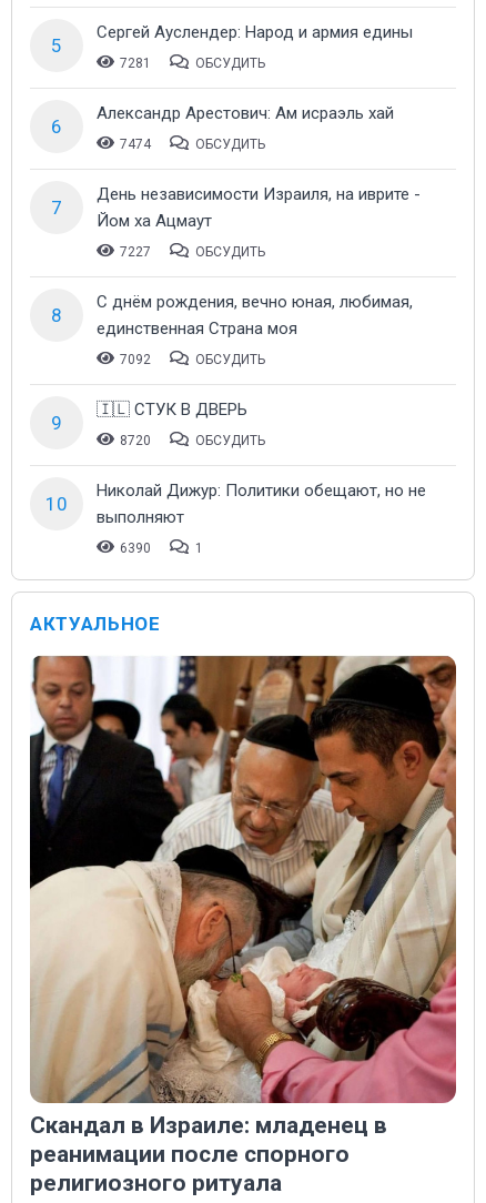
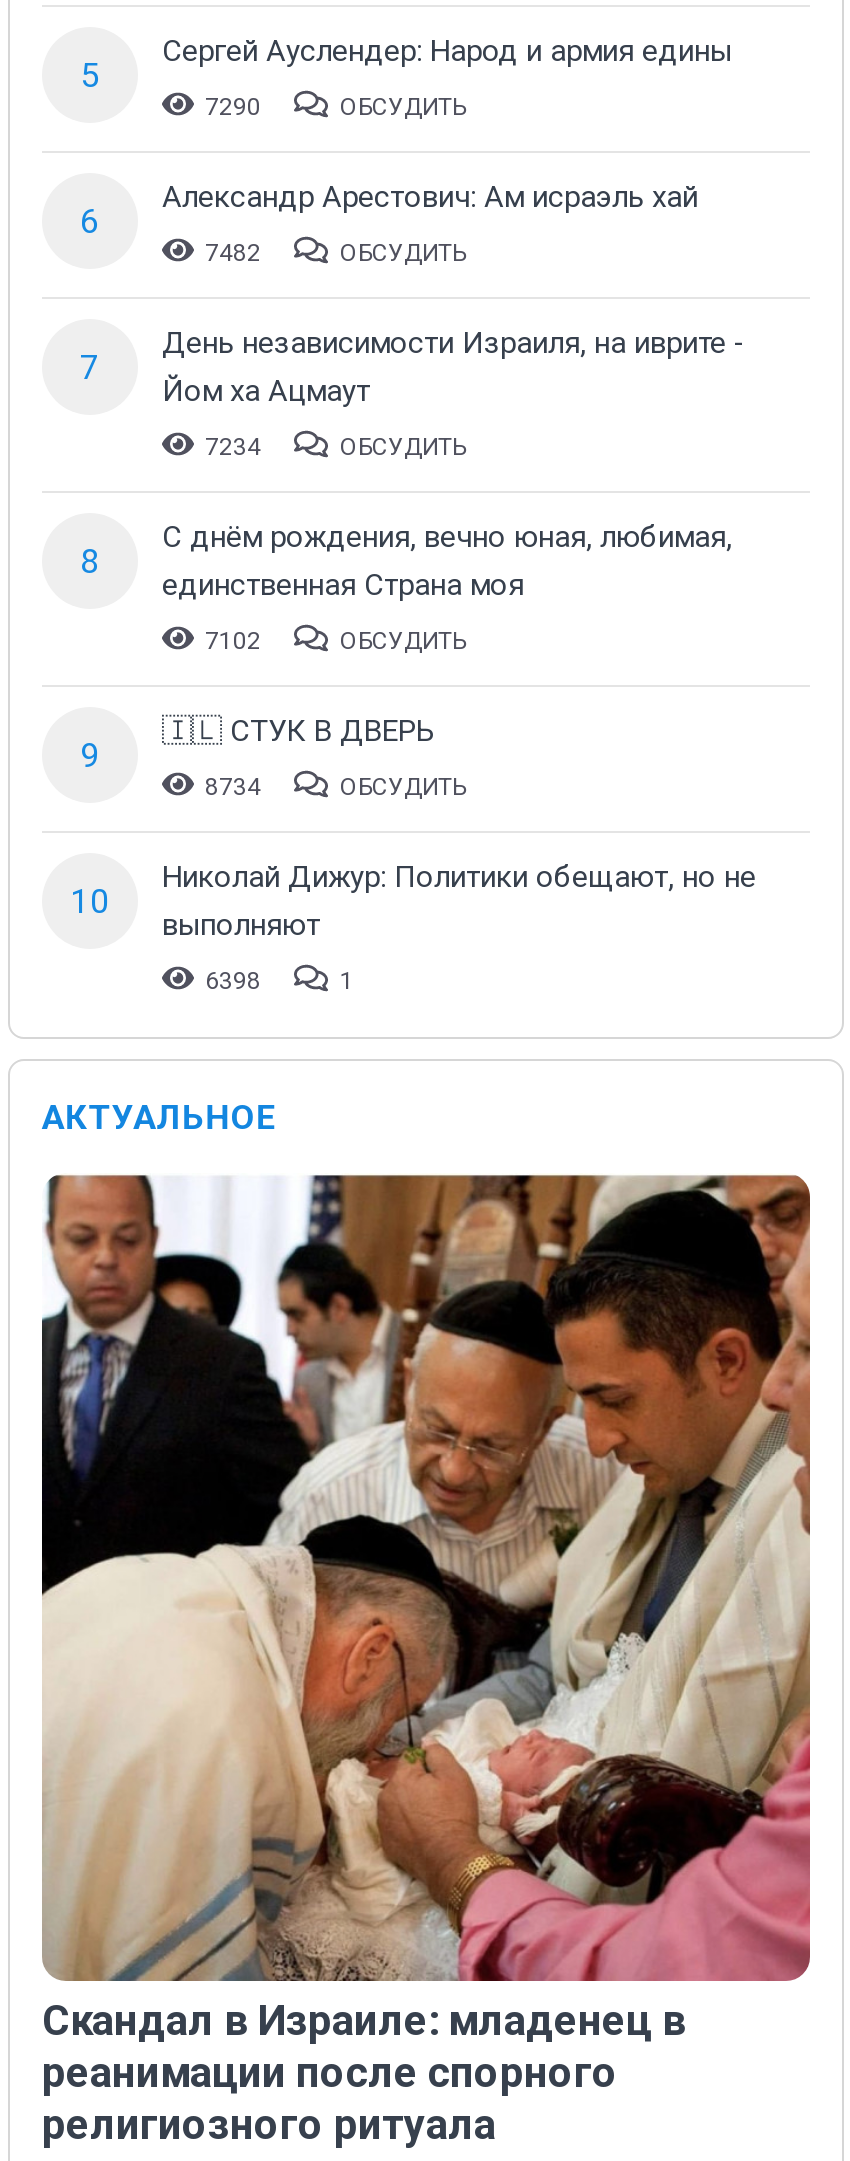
- 7281
+ 7290

- 7474
+ 7482

- 7227
+ 7234

- 7092
+ 7102

- 8720
+ 8734

- 6390
+ 6398
